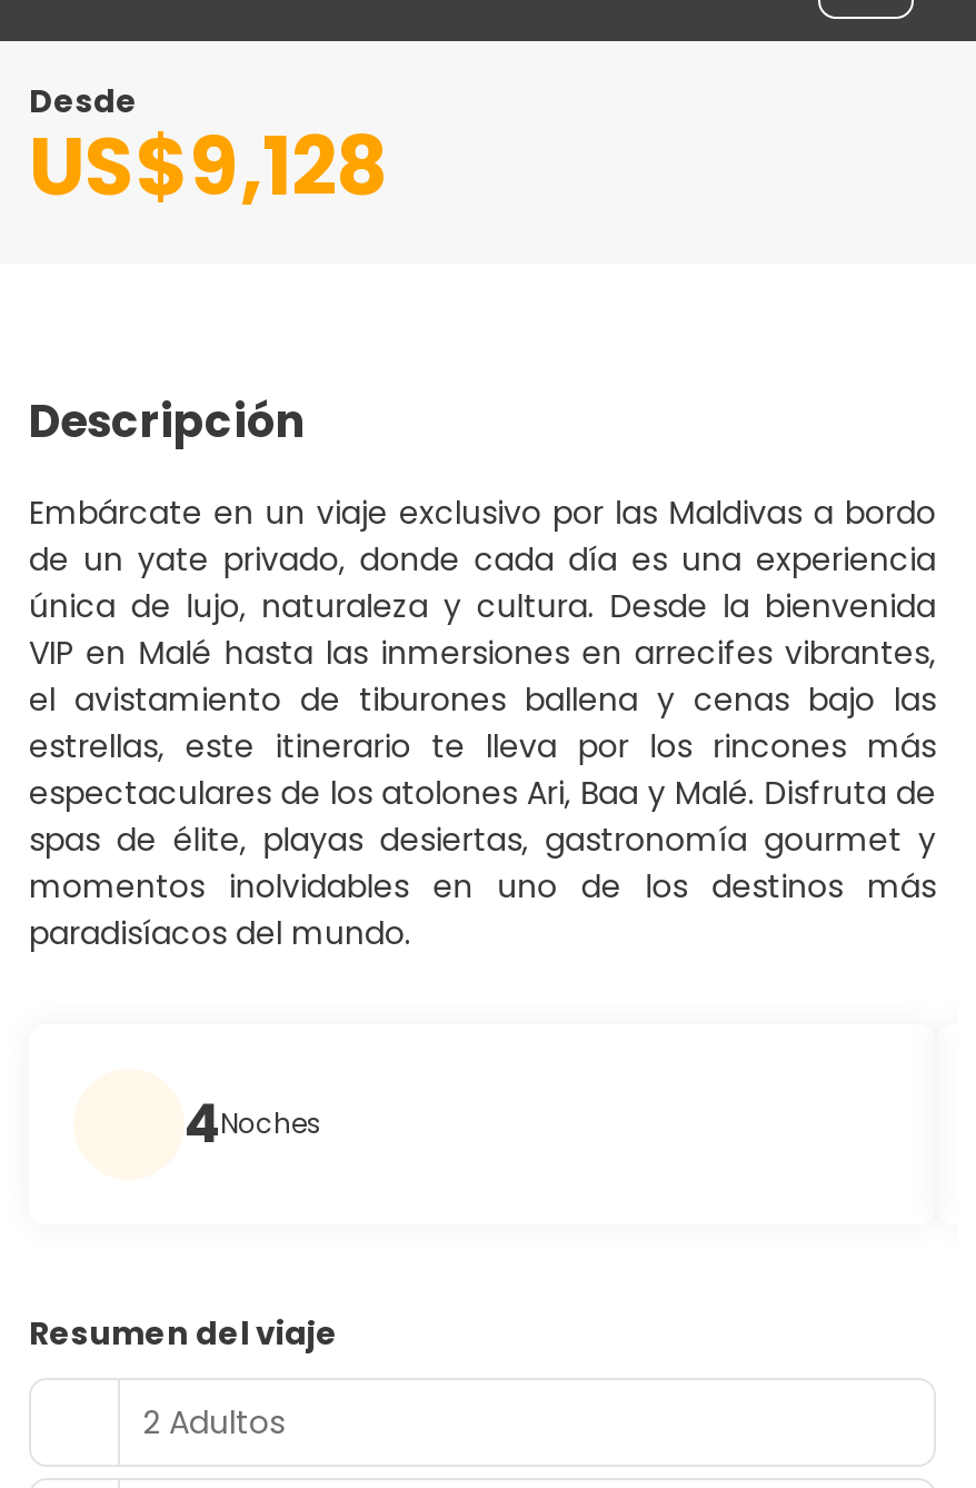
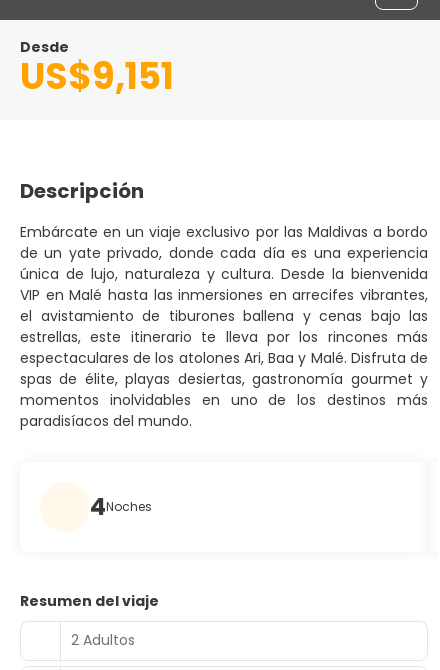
- US$9,128
+ US$9,151
